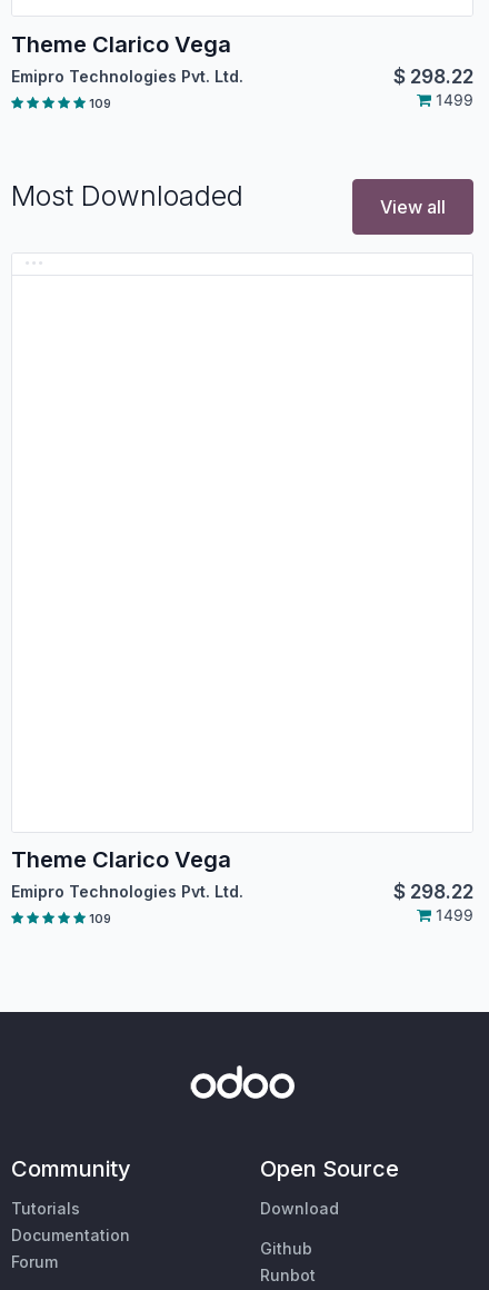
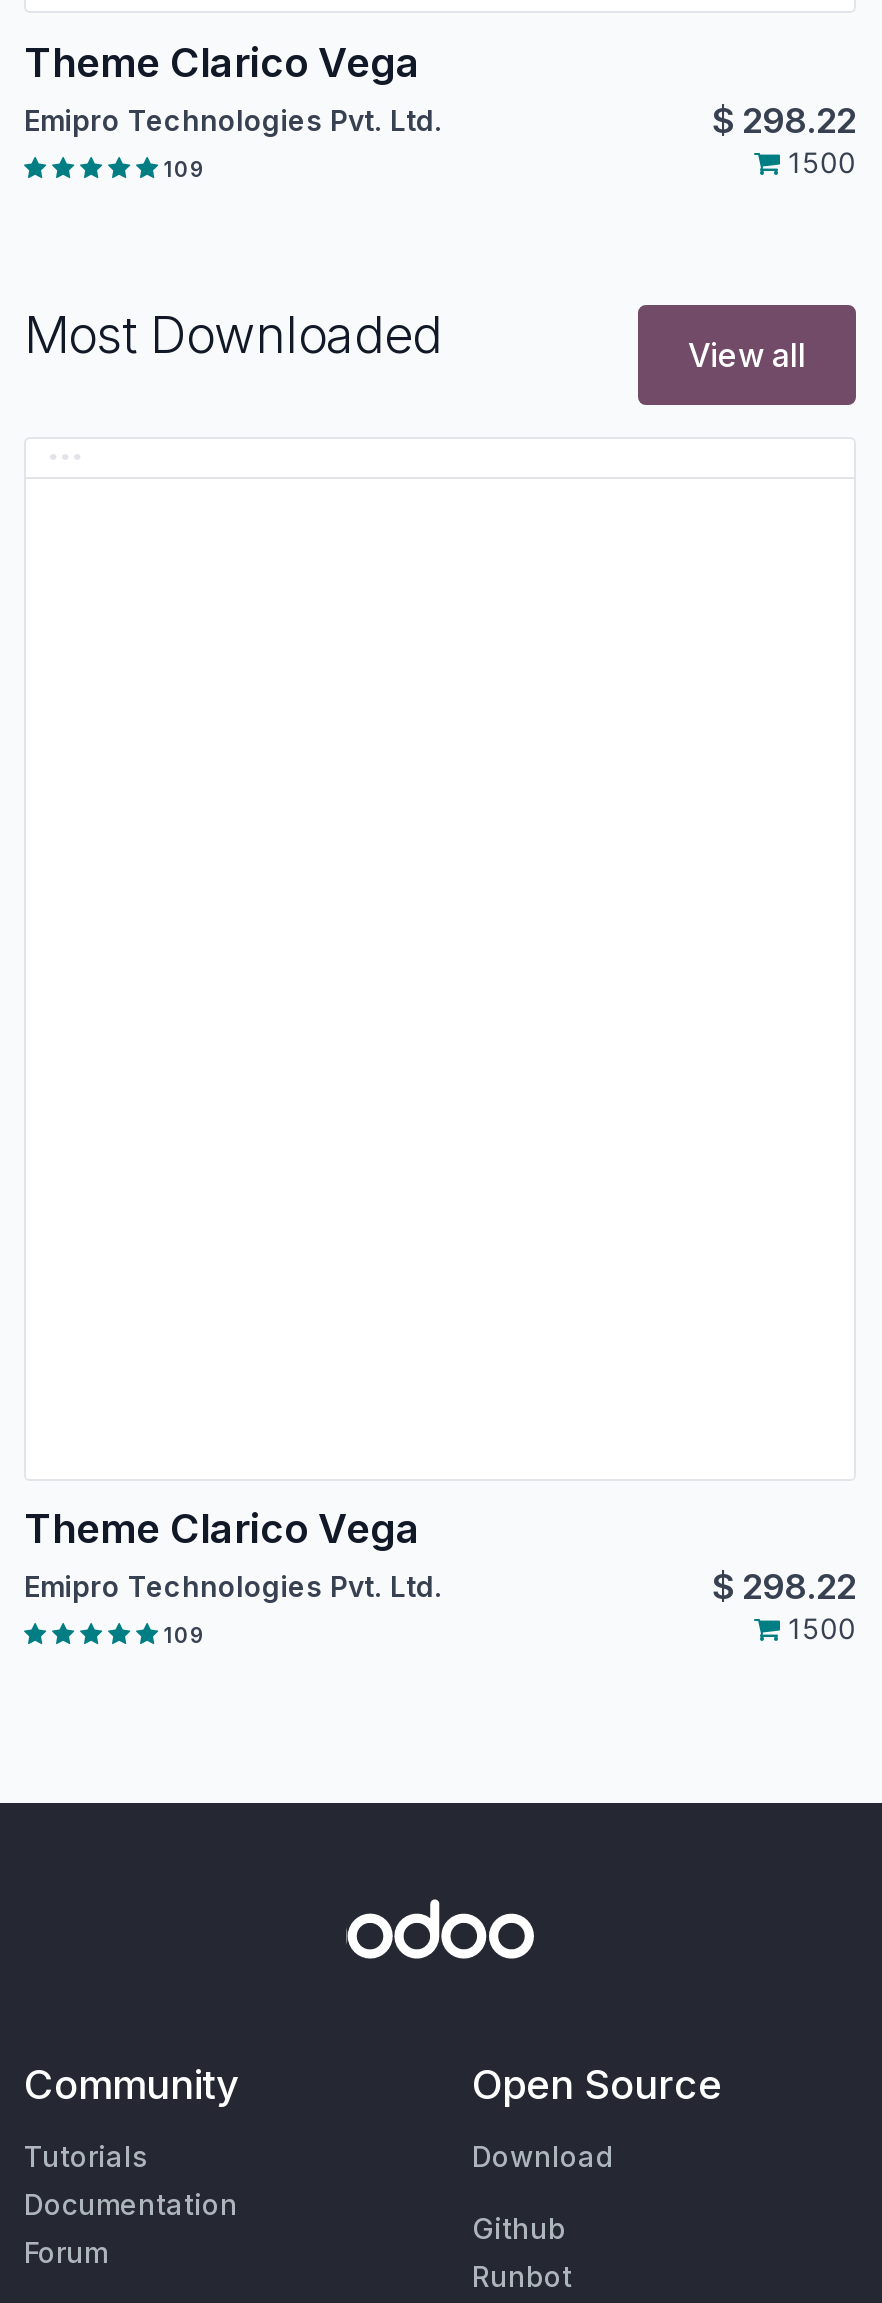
- 1499
+ 1500

- 1499
+ 1500
